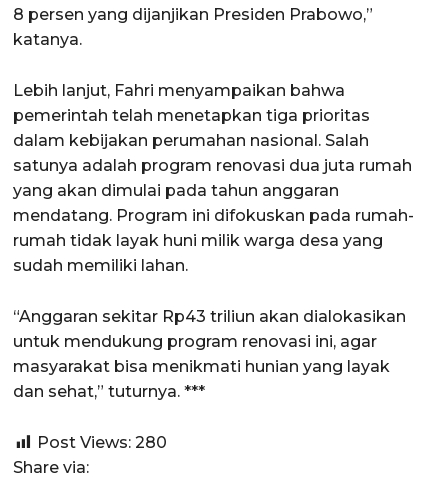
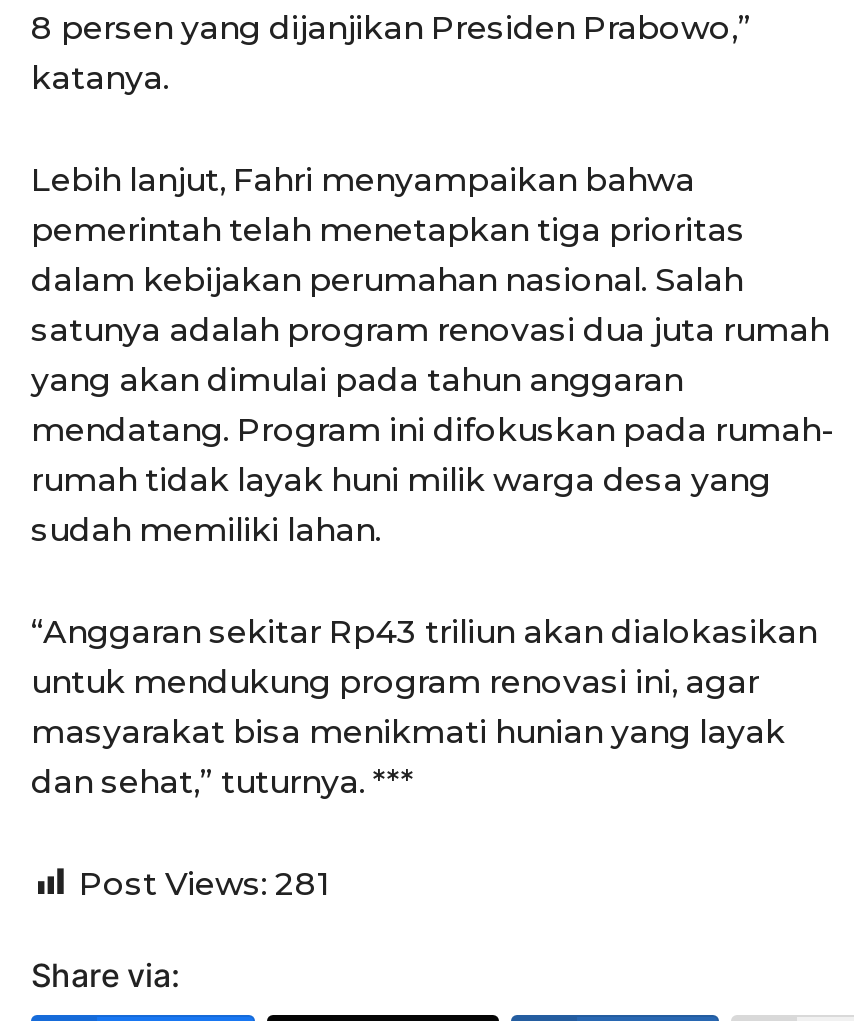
- Post Views: 280
+ Post Views: 281
